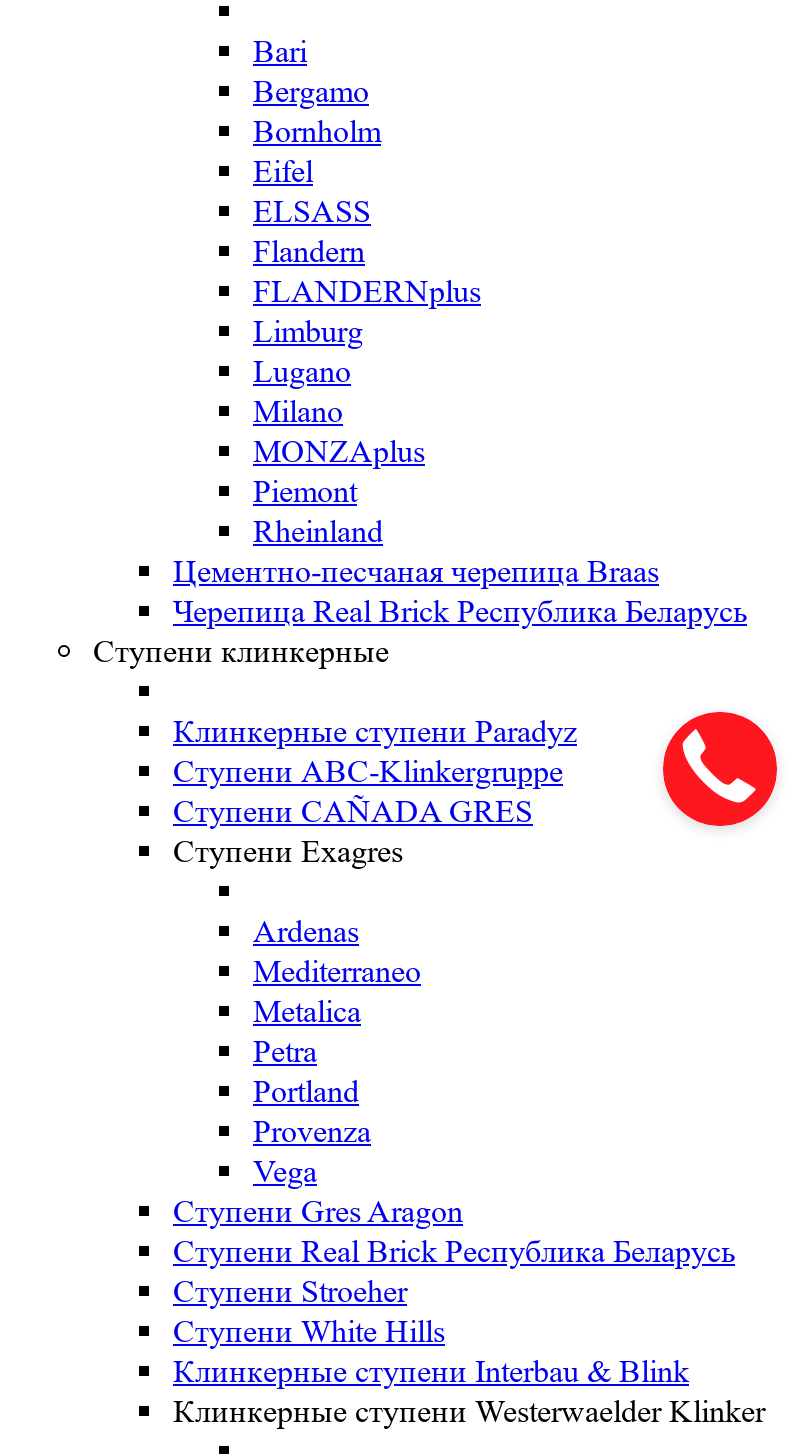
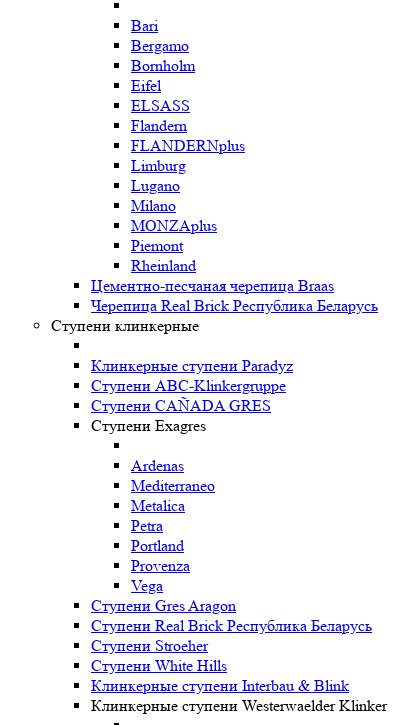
- [image]
